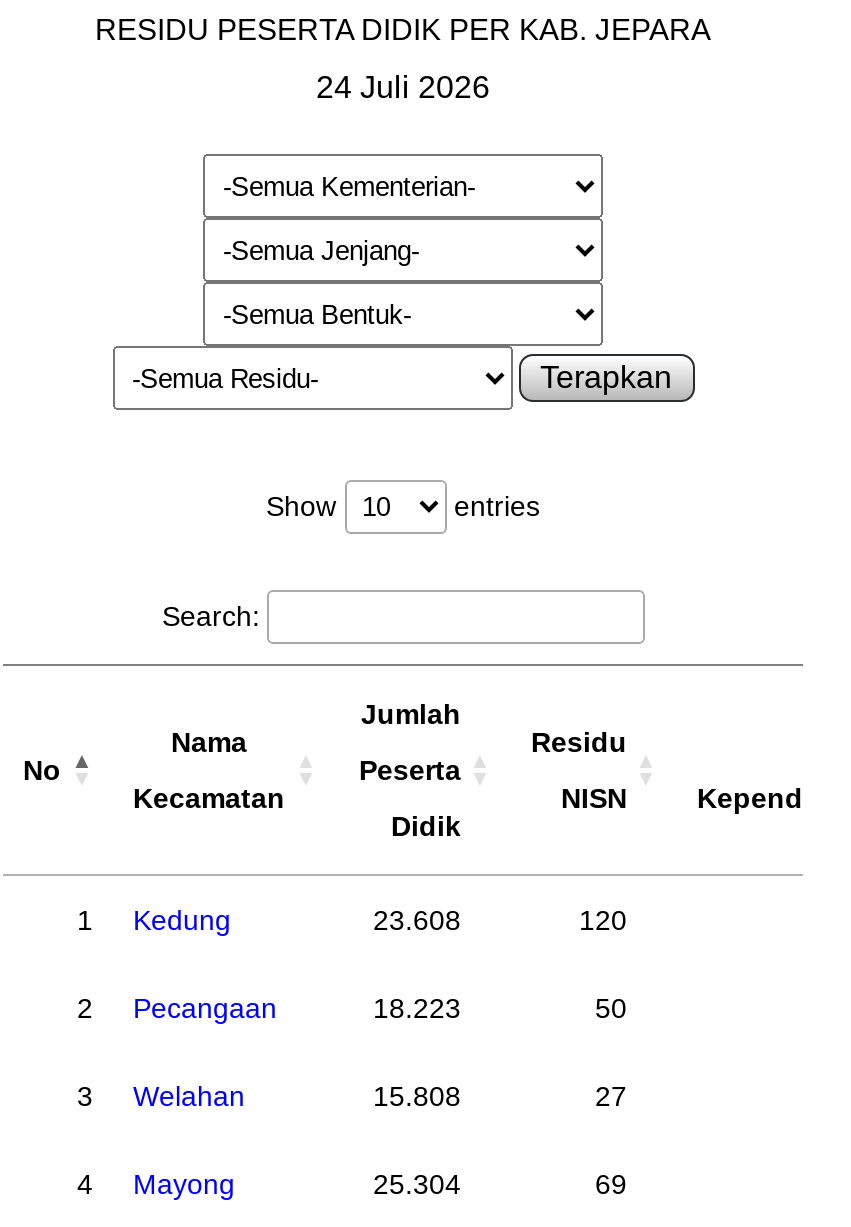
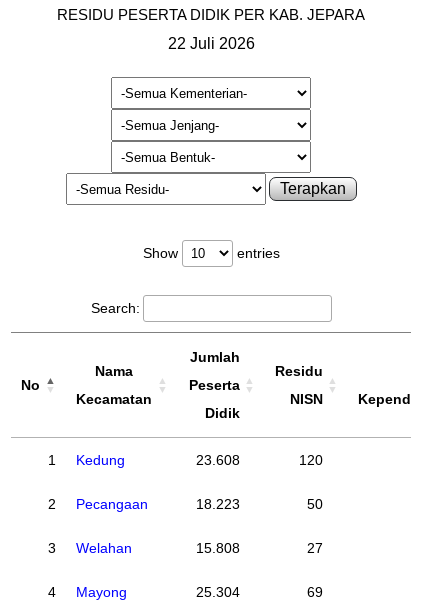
- 24 Juli 2026
+ 22 Juli 2026
